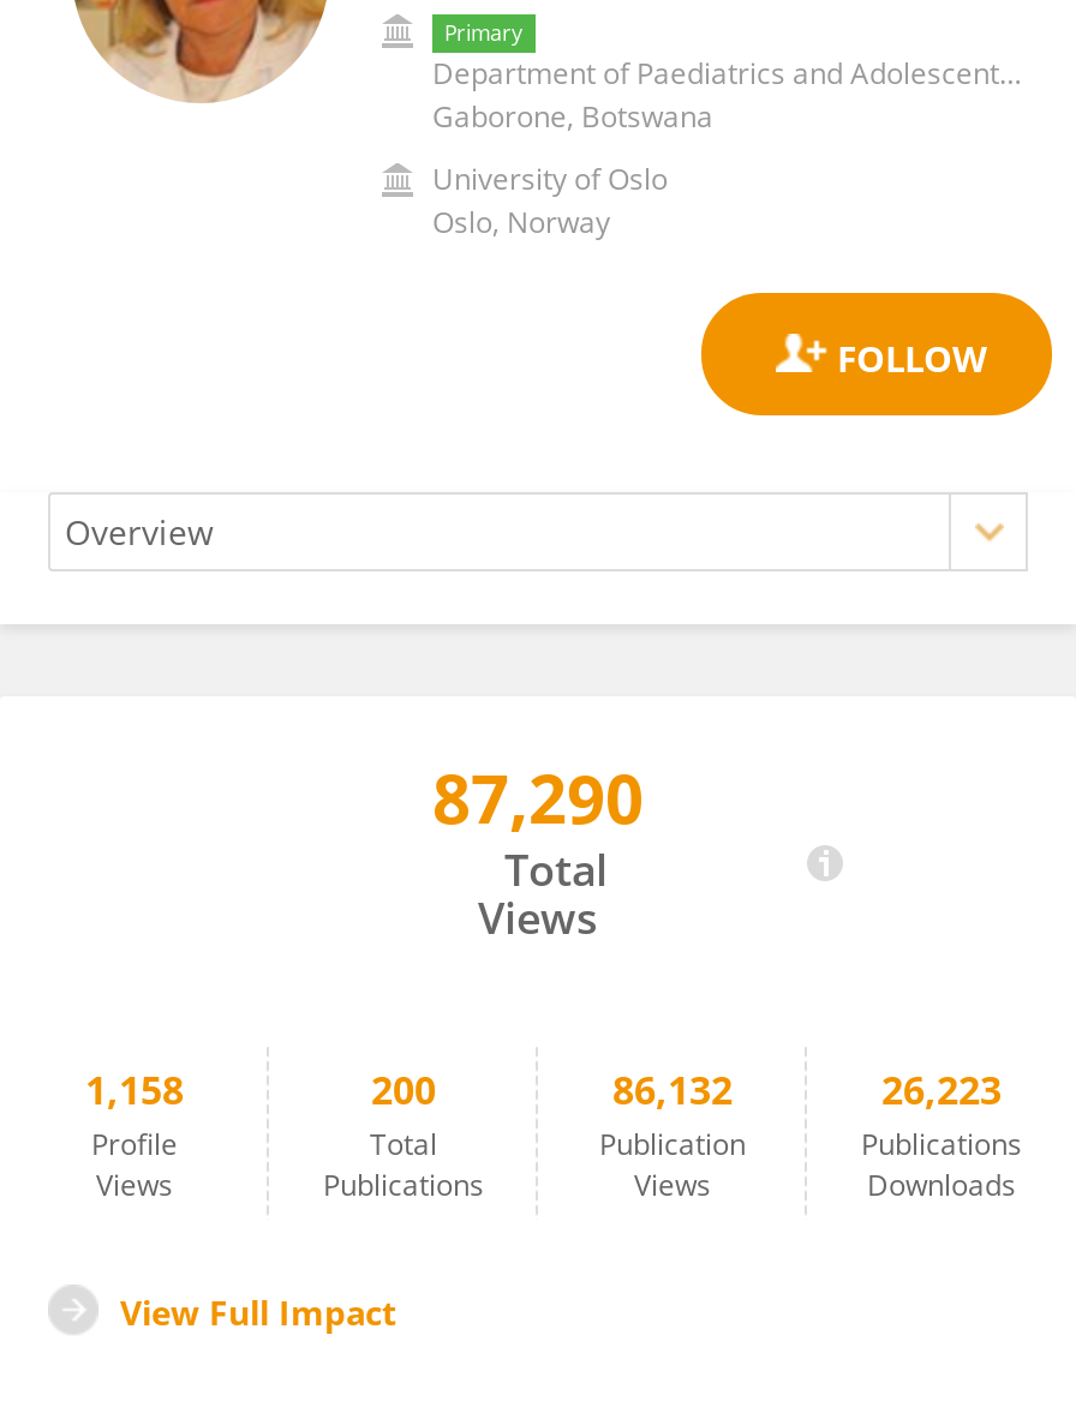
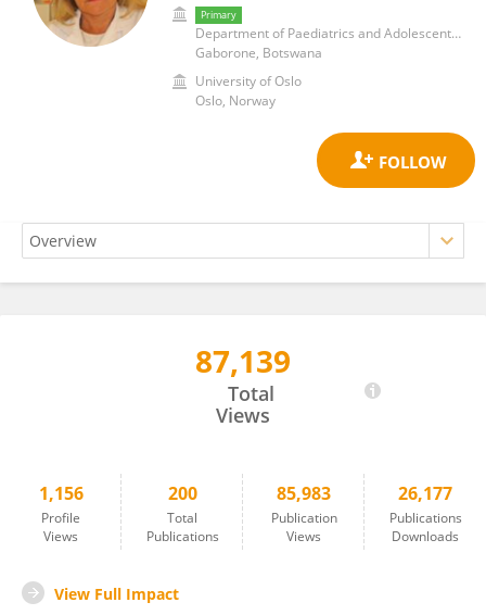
- 87,290
+ 87,139

- 1,158
+ 1,156

- 86,132
+ 85,983

- 26,223
+ 26,177
